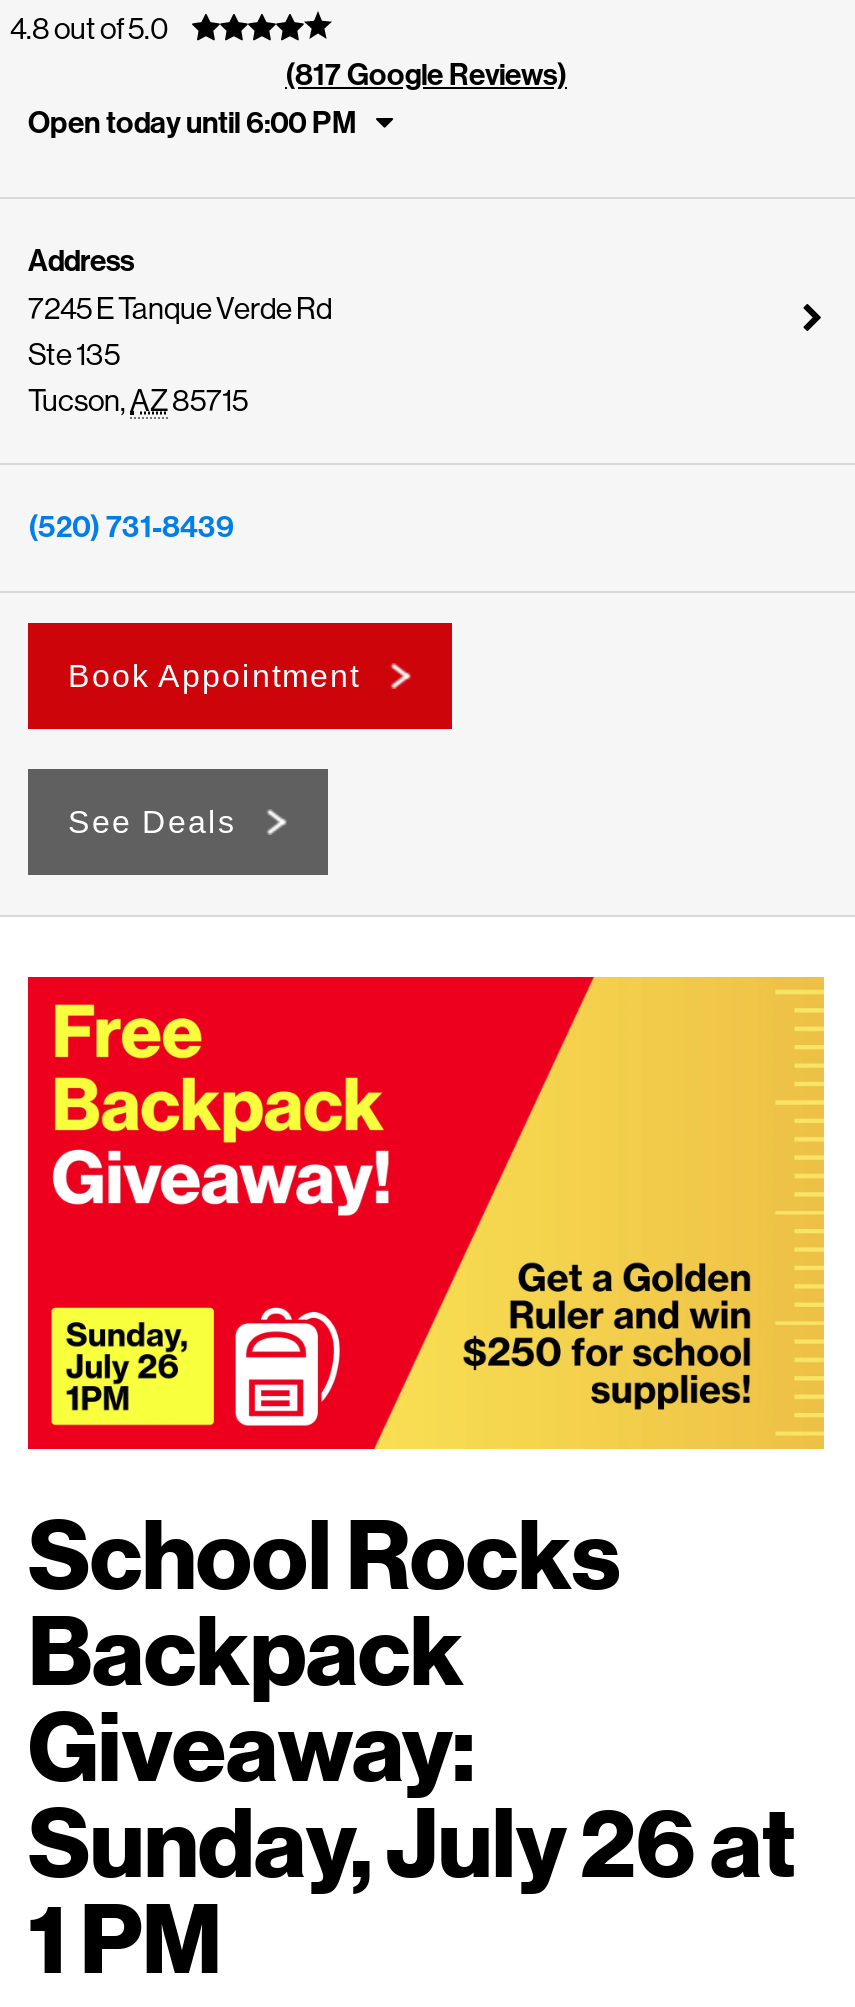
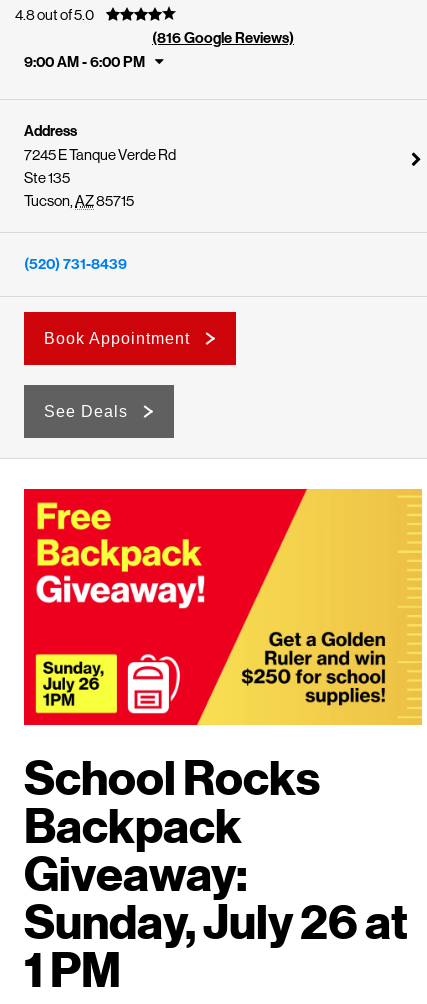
- (817 Google Reviews)
+ (816 Google Reviews)

- Open today until 6:00 PM
+ 9:00 AM-6:00 PM
